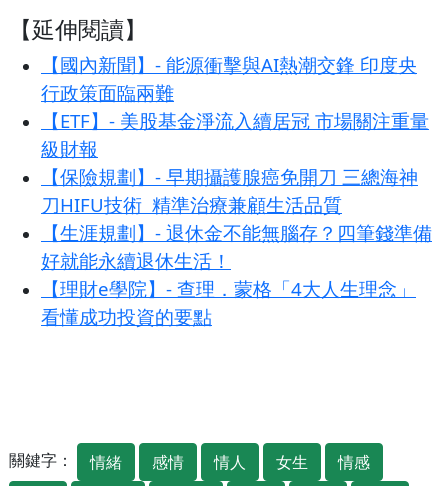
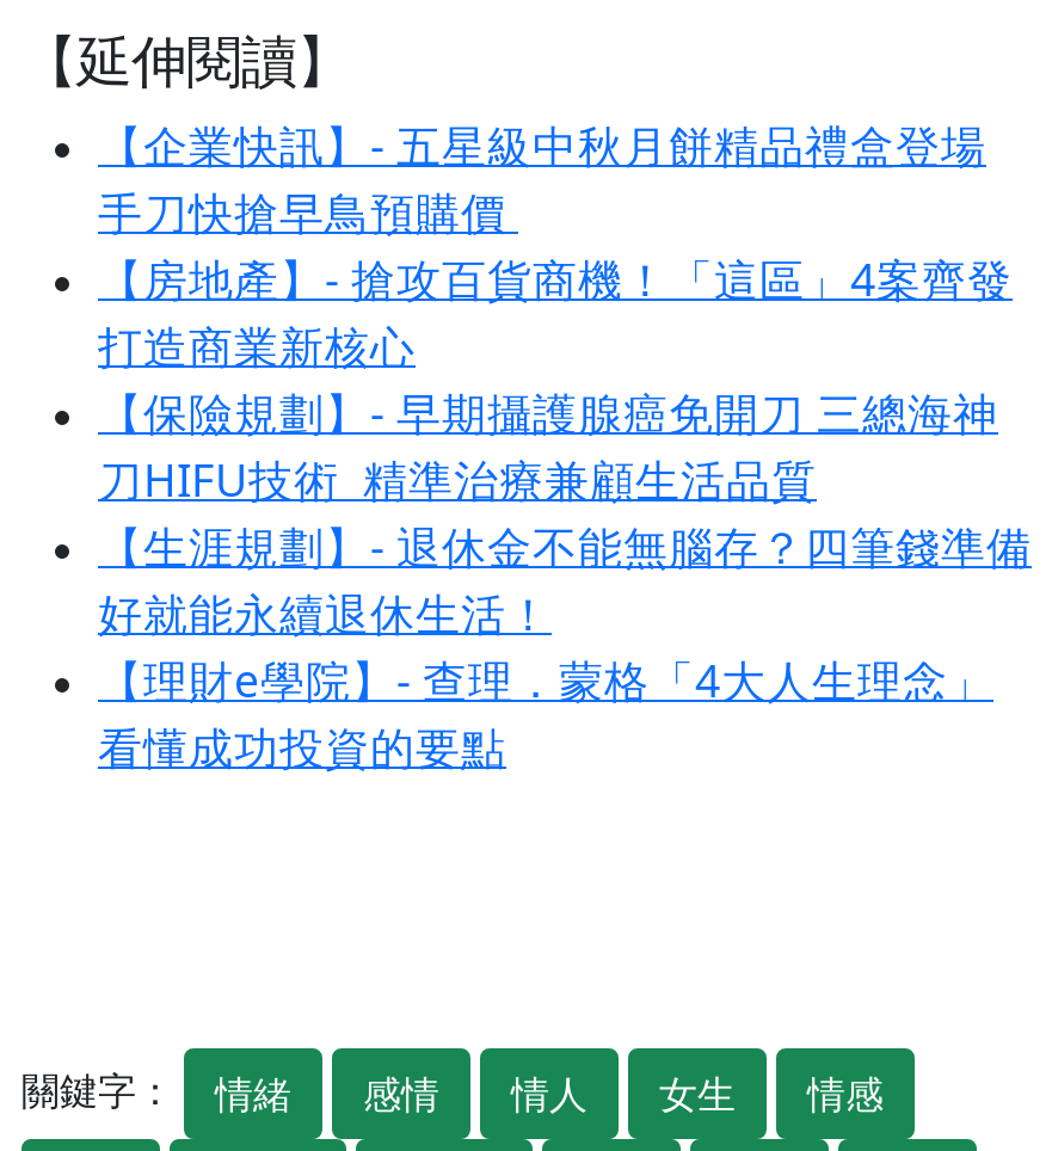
- 【國內新聞】- 能源衝擊與AI熱潮交鋒 印度央
- 行政策面臨兩難
- 【ETF】- 美股基金淨流入續居冠 市場關注重量
- 級財報
+ 【企業快訊】- 五星級中秋月餅精品禮盒登場
+ 手刀快搶早鳥預購價
+ 【房地產】- 搶攻百貨商機！「這區」4案齊發
+ 打造商業新核心
